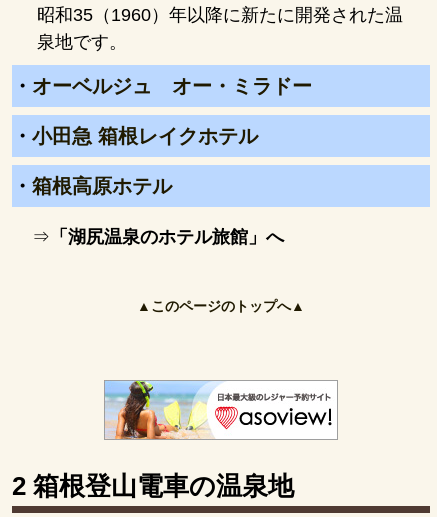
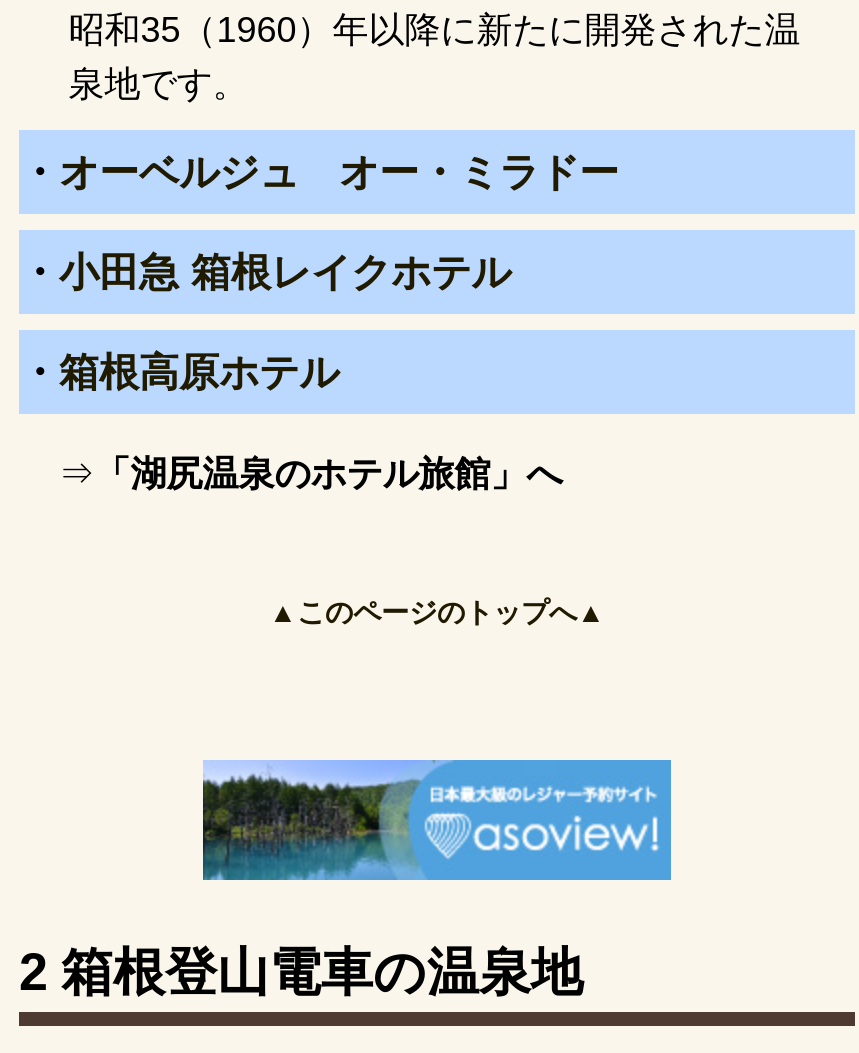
- [image]
+ [image]
